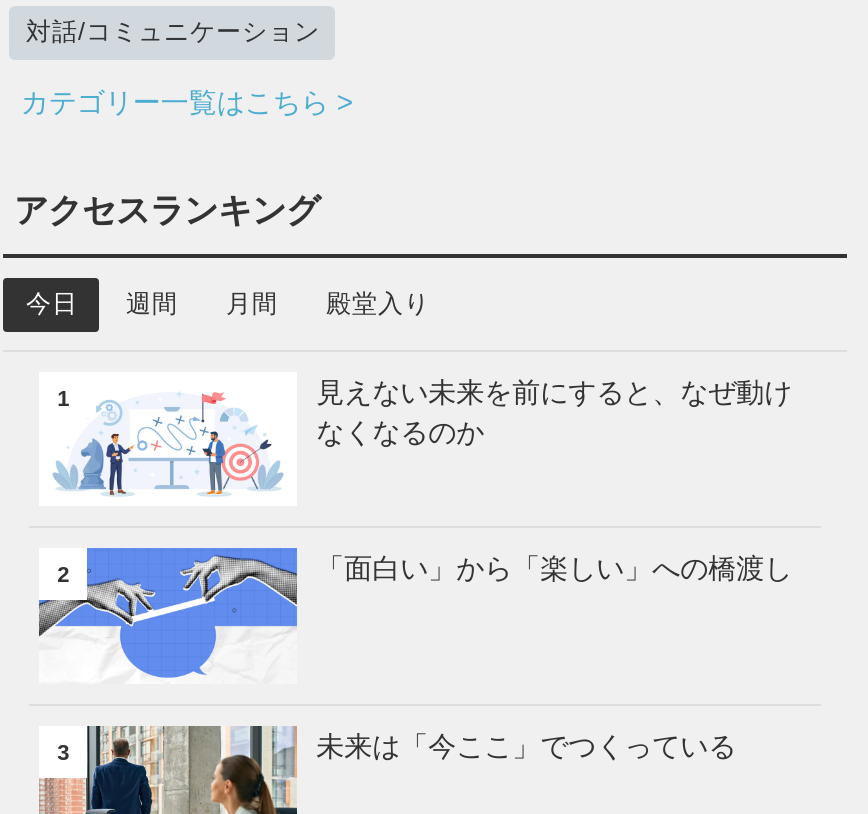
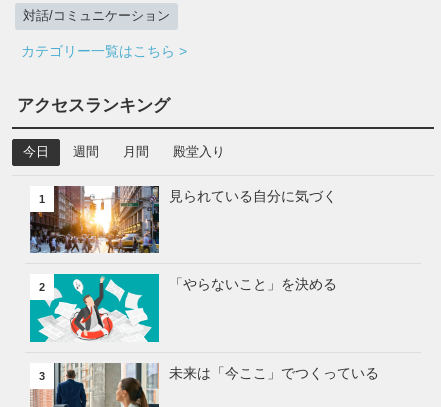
- [image]
- 見えない未来を前にすると、なぜ動け
- なくなるのか
+ [image]
+ 見られている自分に気づく

- [image]
- 「面白い」から「楽しい」への橋渡し
+ [image]
+ 「やらないこと」を決める
